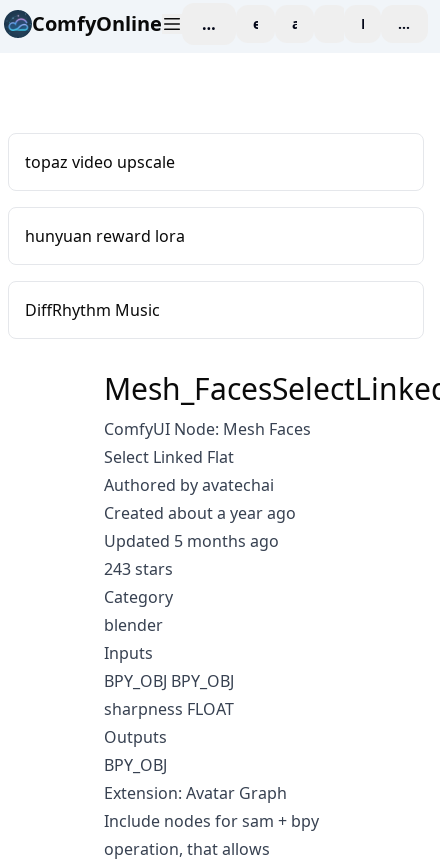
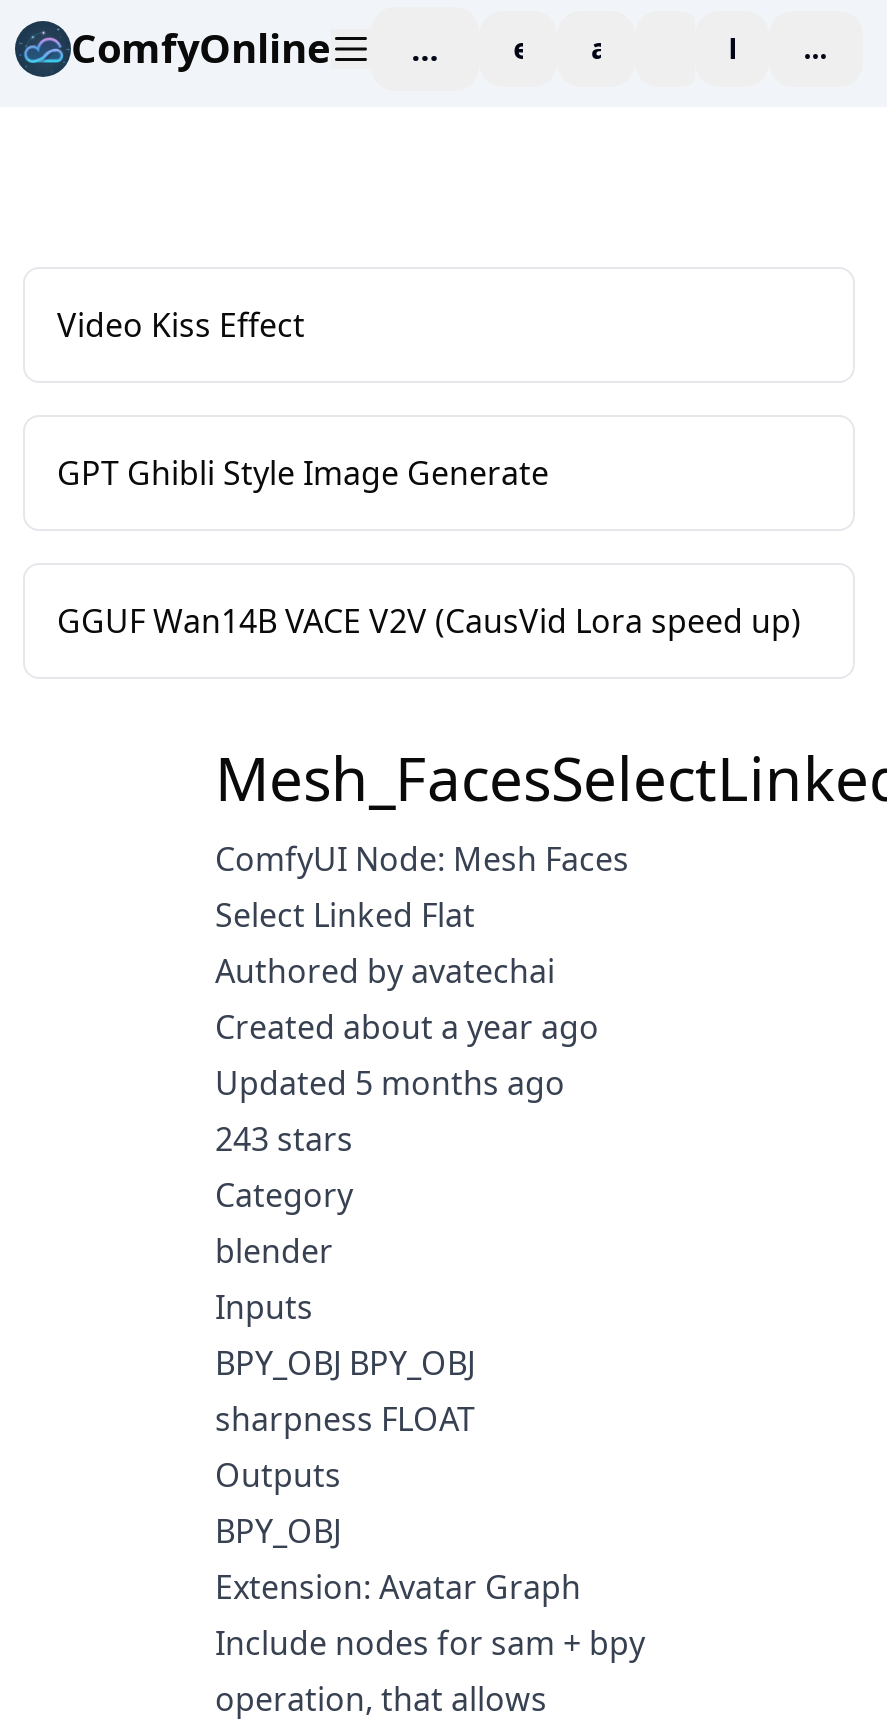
- topaz video upscale
+ Video Kiss Effect

- hunyuan reward lora
+ GPT Ghibli Style Image Generate

- DiffRhythm Music
+ GGUF Wan14B VACE V2V (CausVid Lora speed up)
